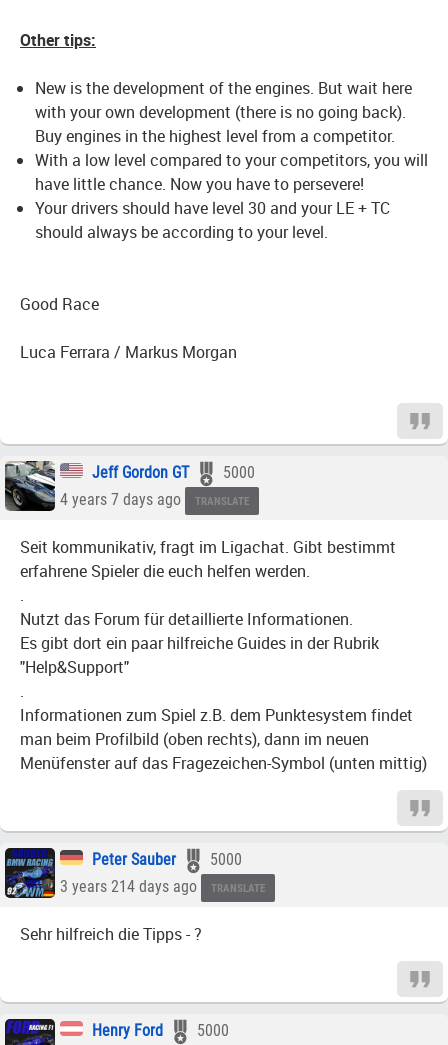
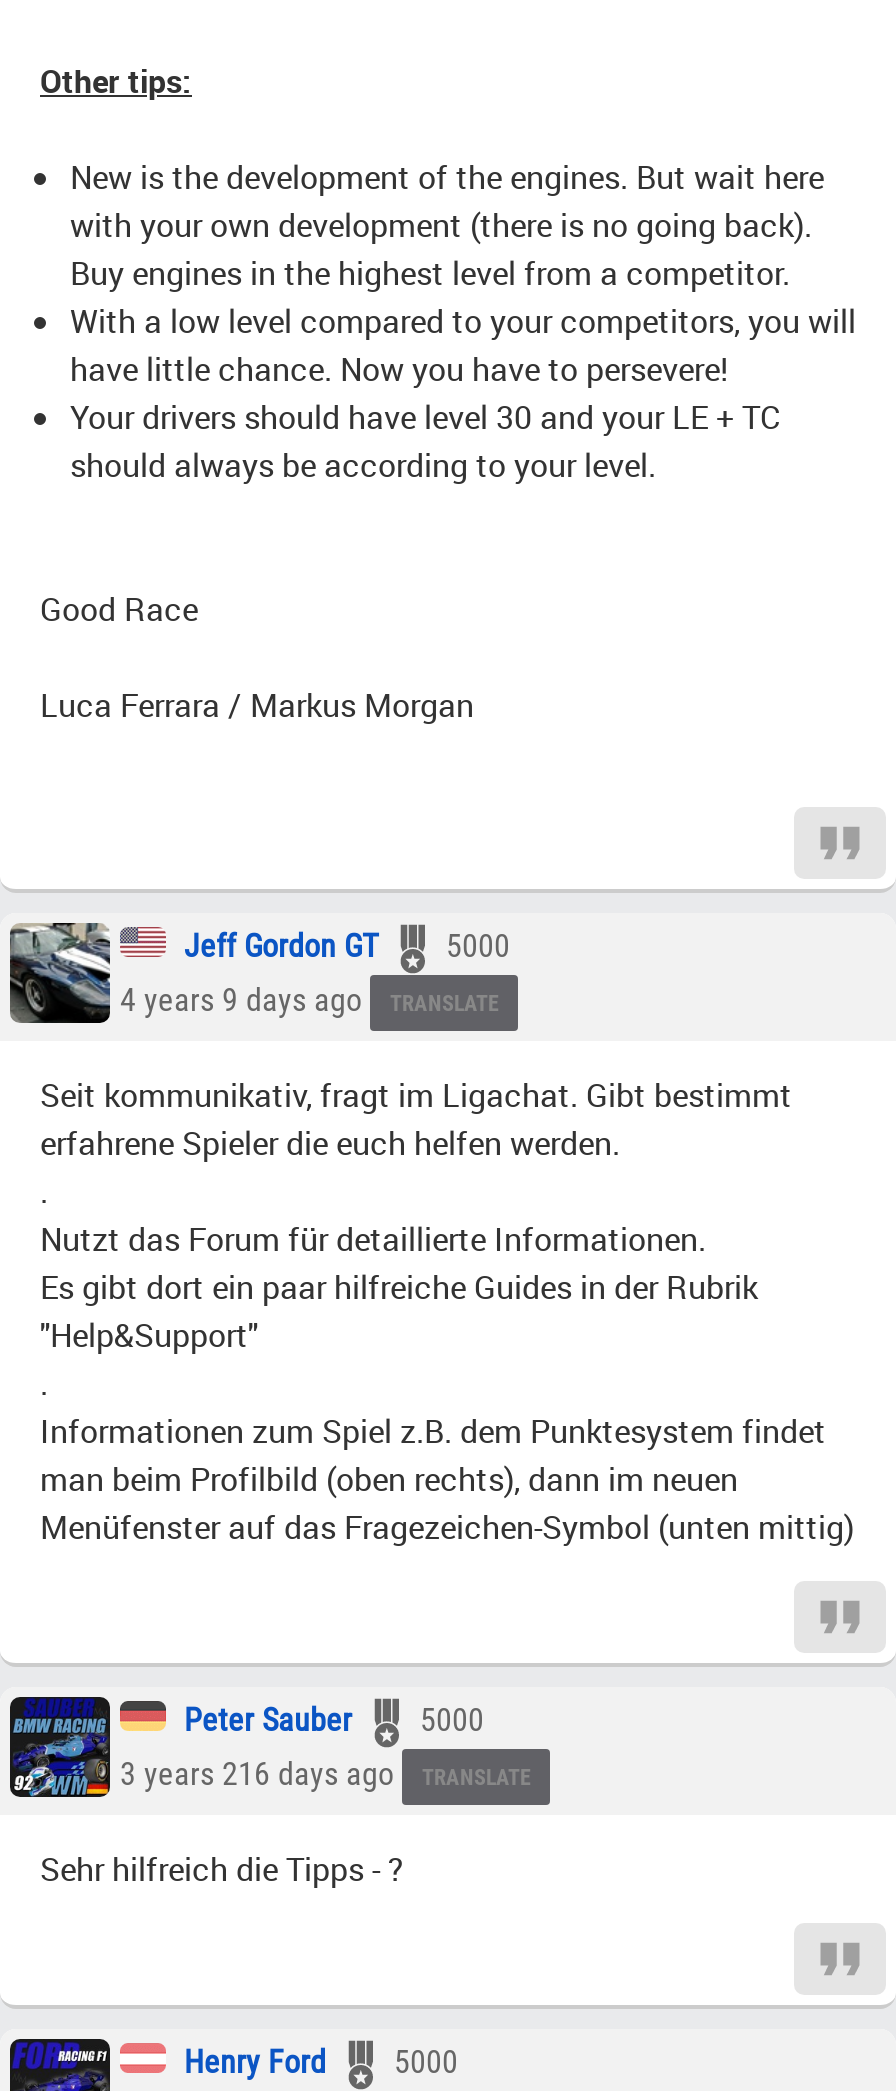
- 4 years 7 days ago
+ 4 years 9 days ago

- 3 years 214 days ago
+ 3 years 216 days ago
